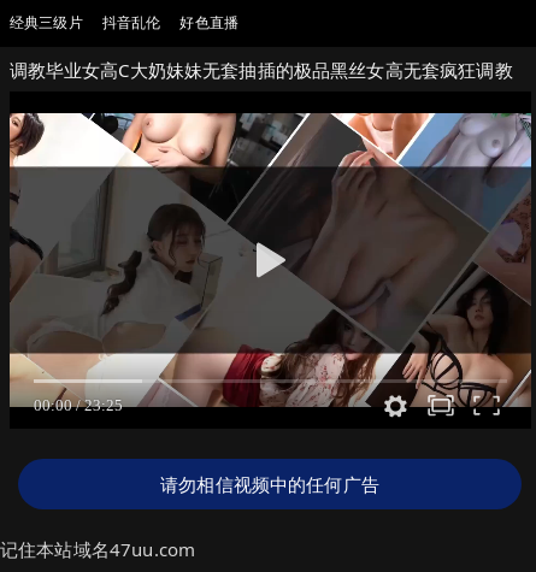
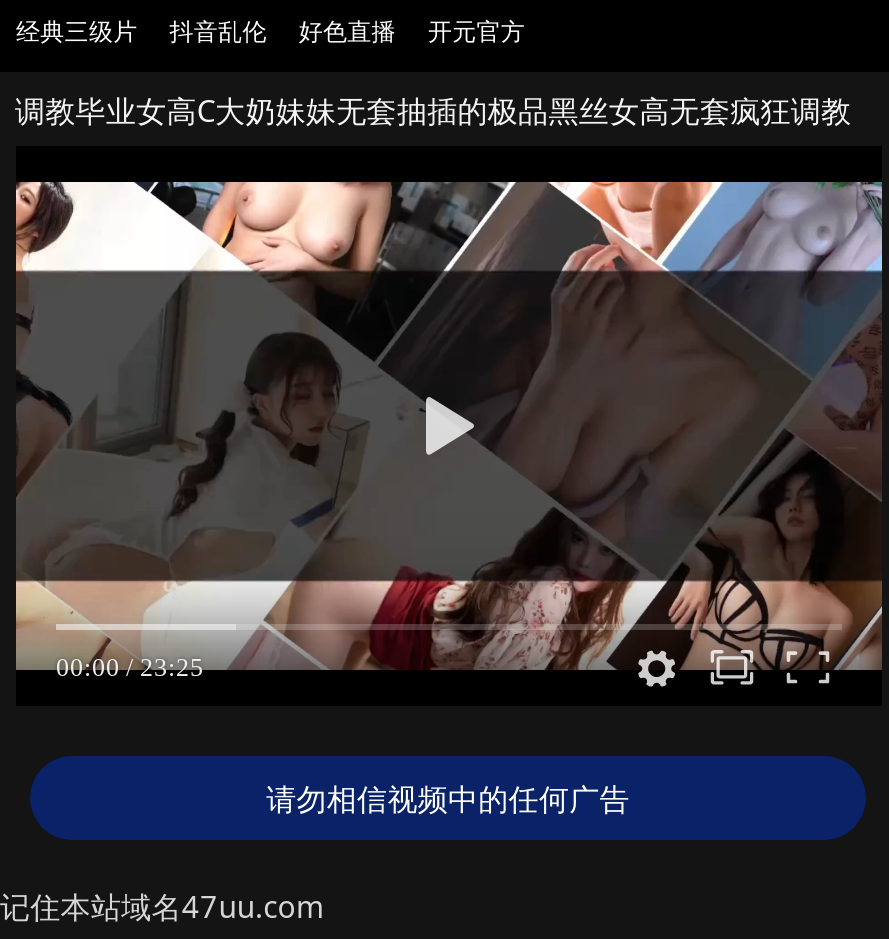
+ 开元官方
